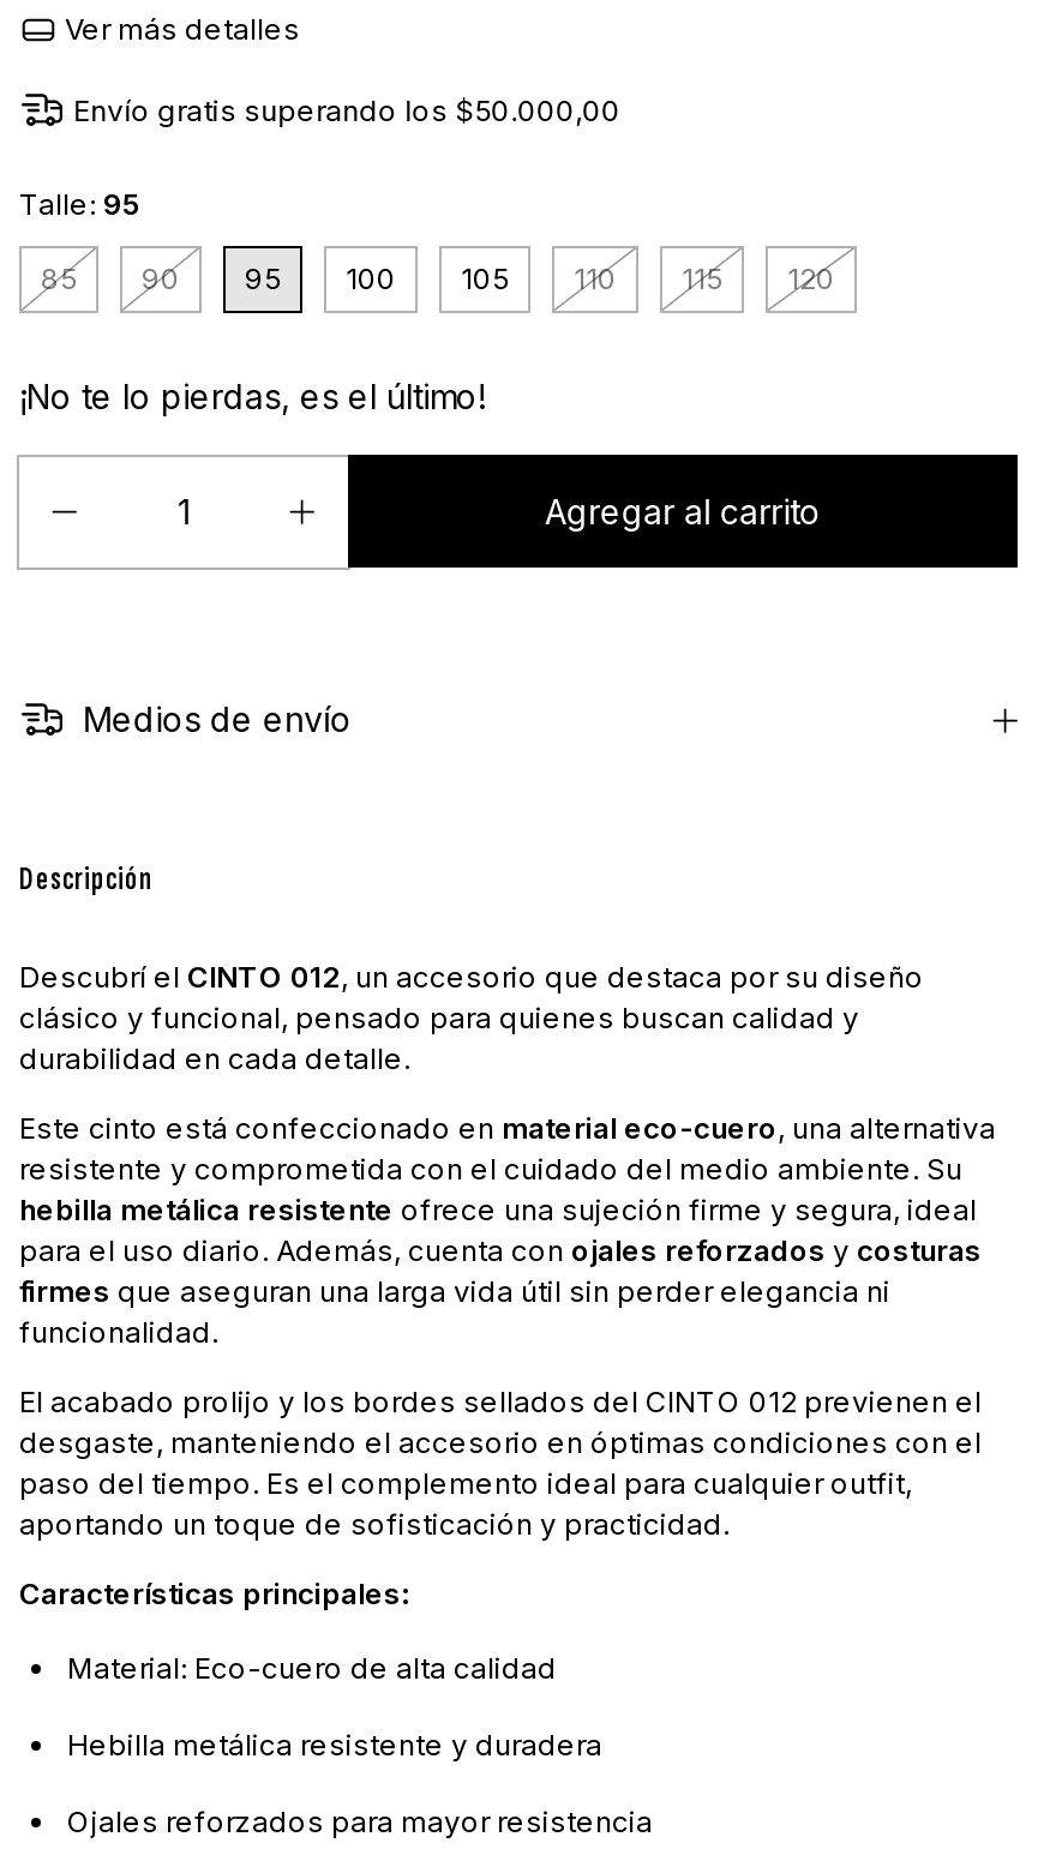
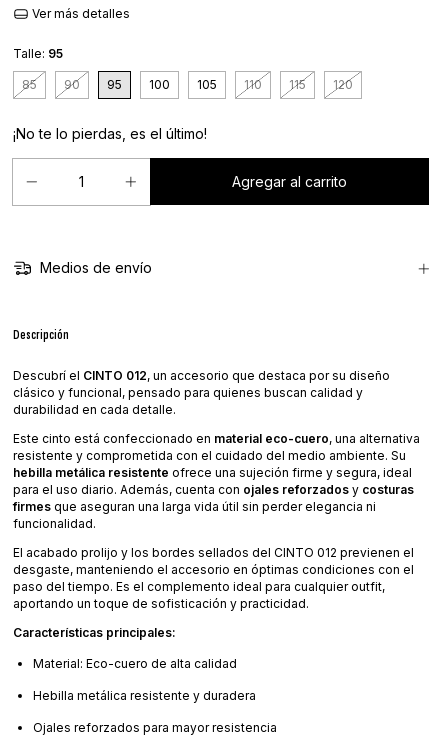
- Envío gratis superando los $50.000,00
